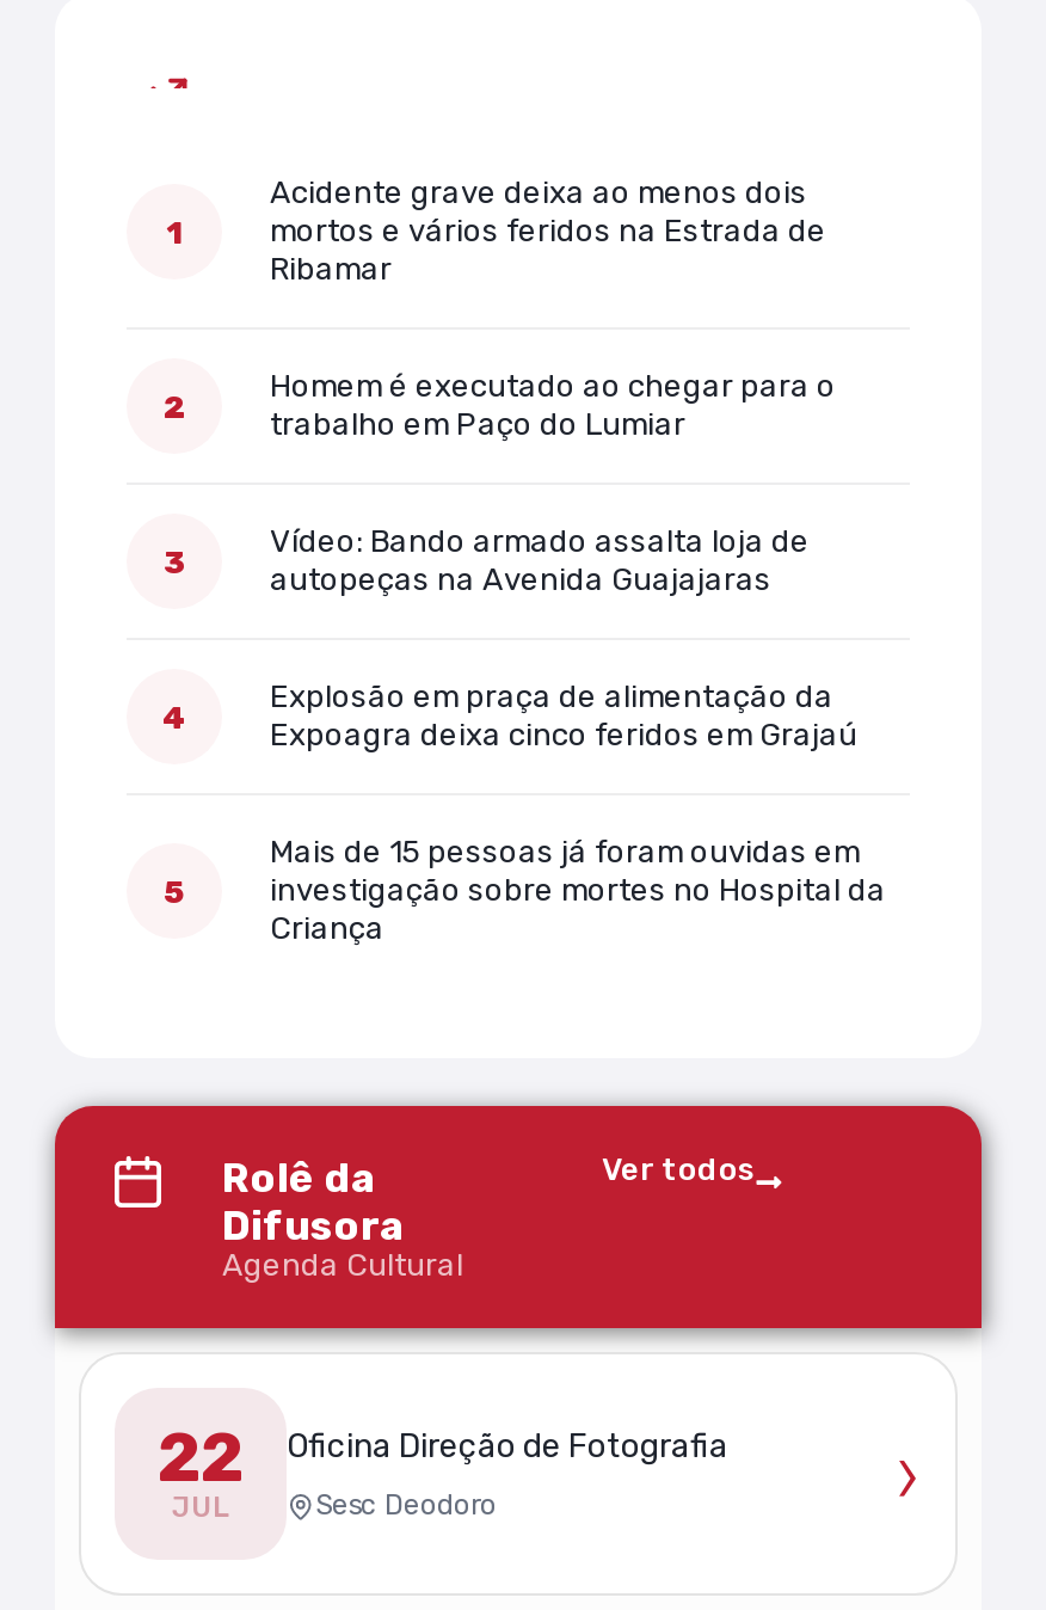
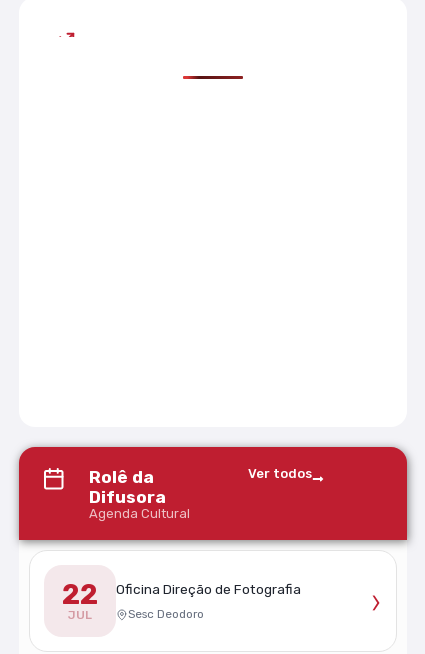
- Acidente grave deixa ao menos dois
- mortos e vários feridos na Estrada de
- Ribamar
- Homem é executado ao chegar para o
- trabalho em Paço do Lumiar
- Vídeo: Bando armado assalta loja de
- autopeças na Avenida Guajajaras
- Explosão em praça de alimentação da
- Expoagra deixa cinco feridos em Grajaú
- Mais de 15 pessoas já foram ouvidas em
- investigação sobre mortes no Hospital da
- Criança
